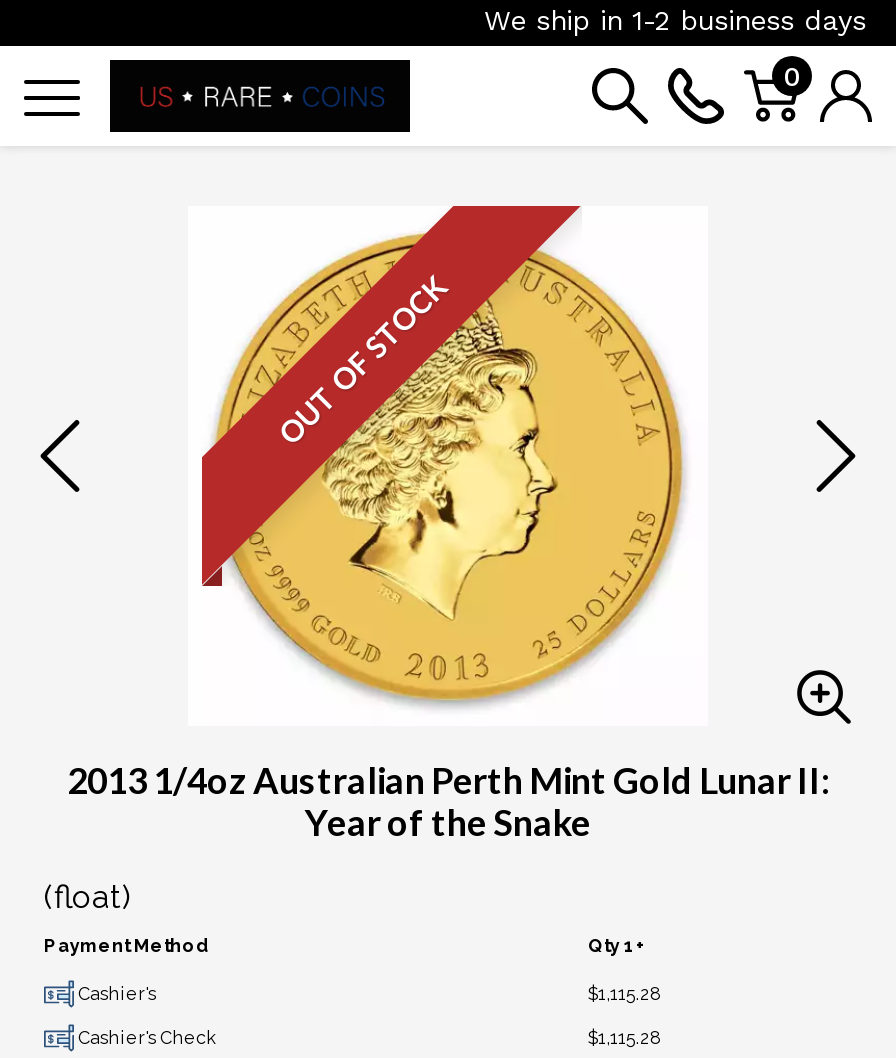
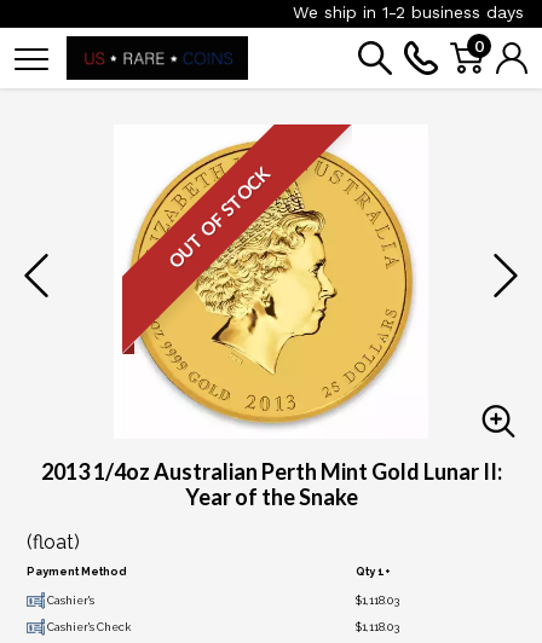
- $1,115.28
+ $1,118.03

- $1,115.28
+ $1,118.03
